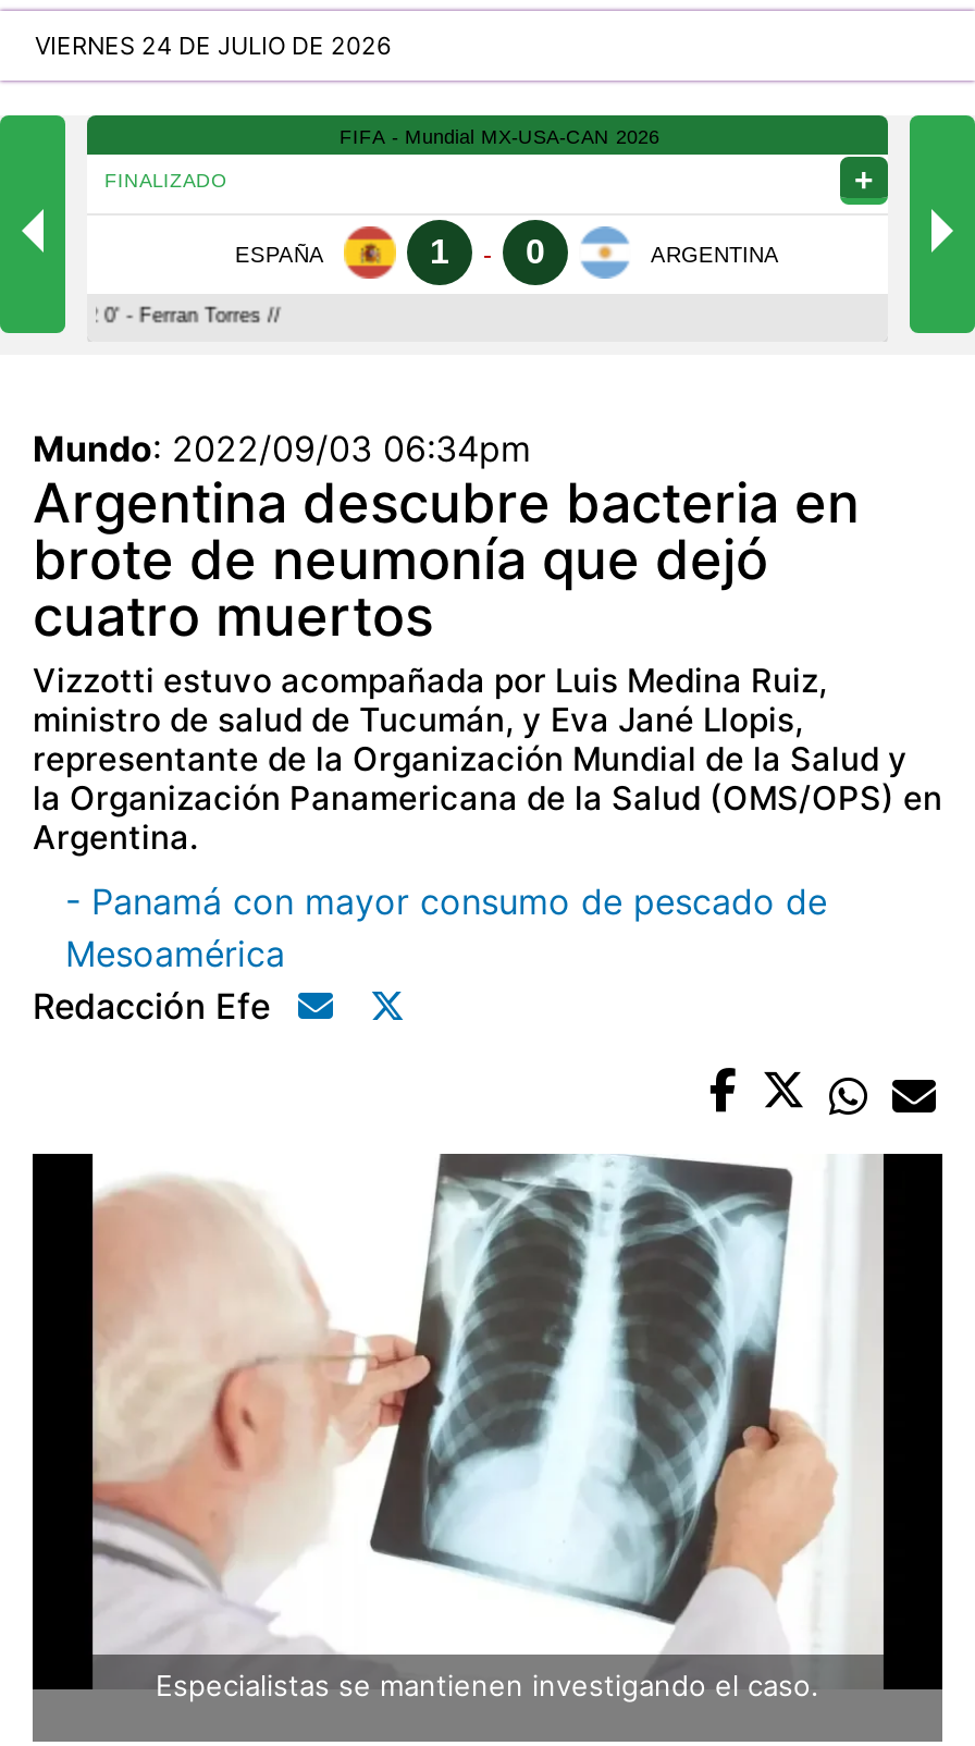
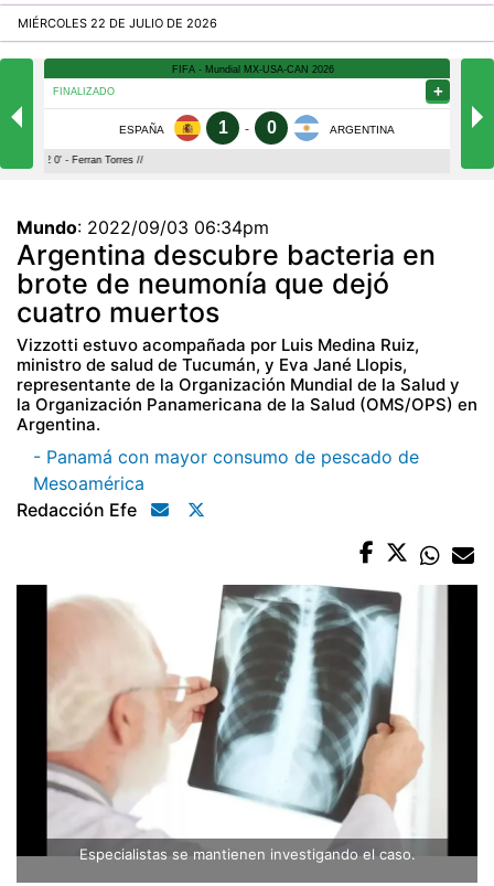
- VIERNES 24 DE JULIO DE 2026
+ MIÉRCOLES 22 DE JULIO DE 2026
